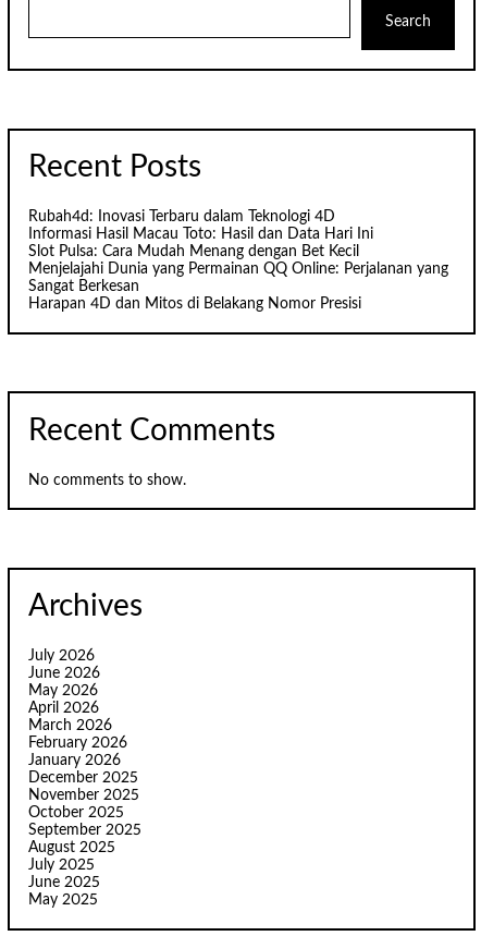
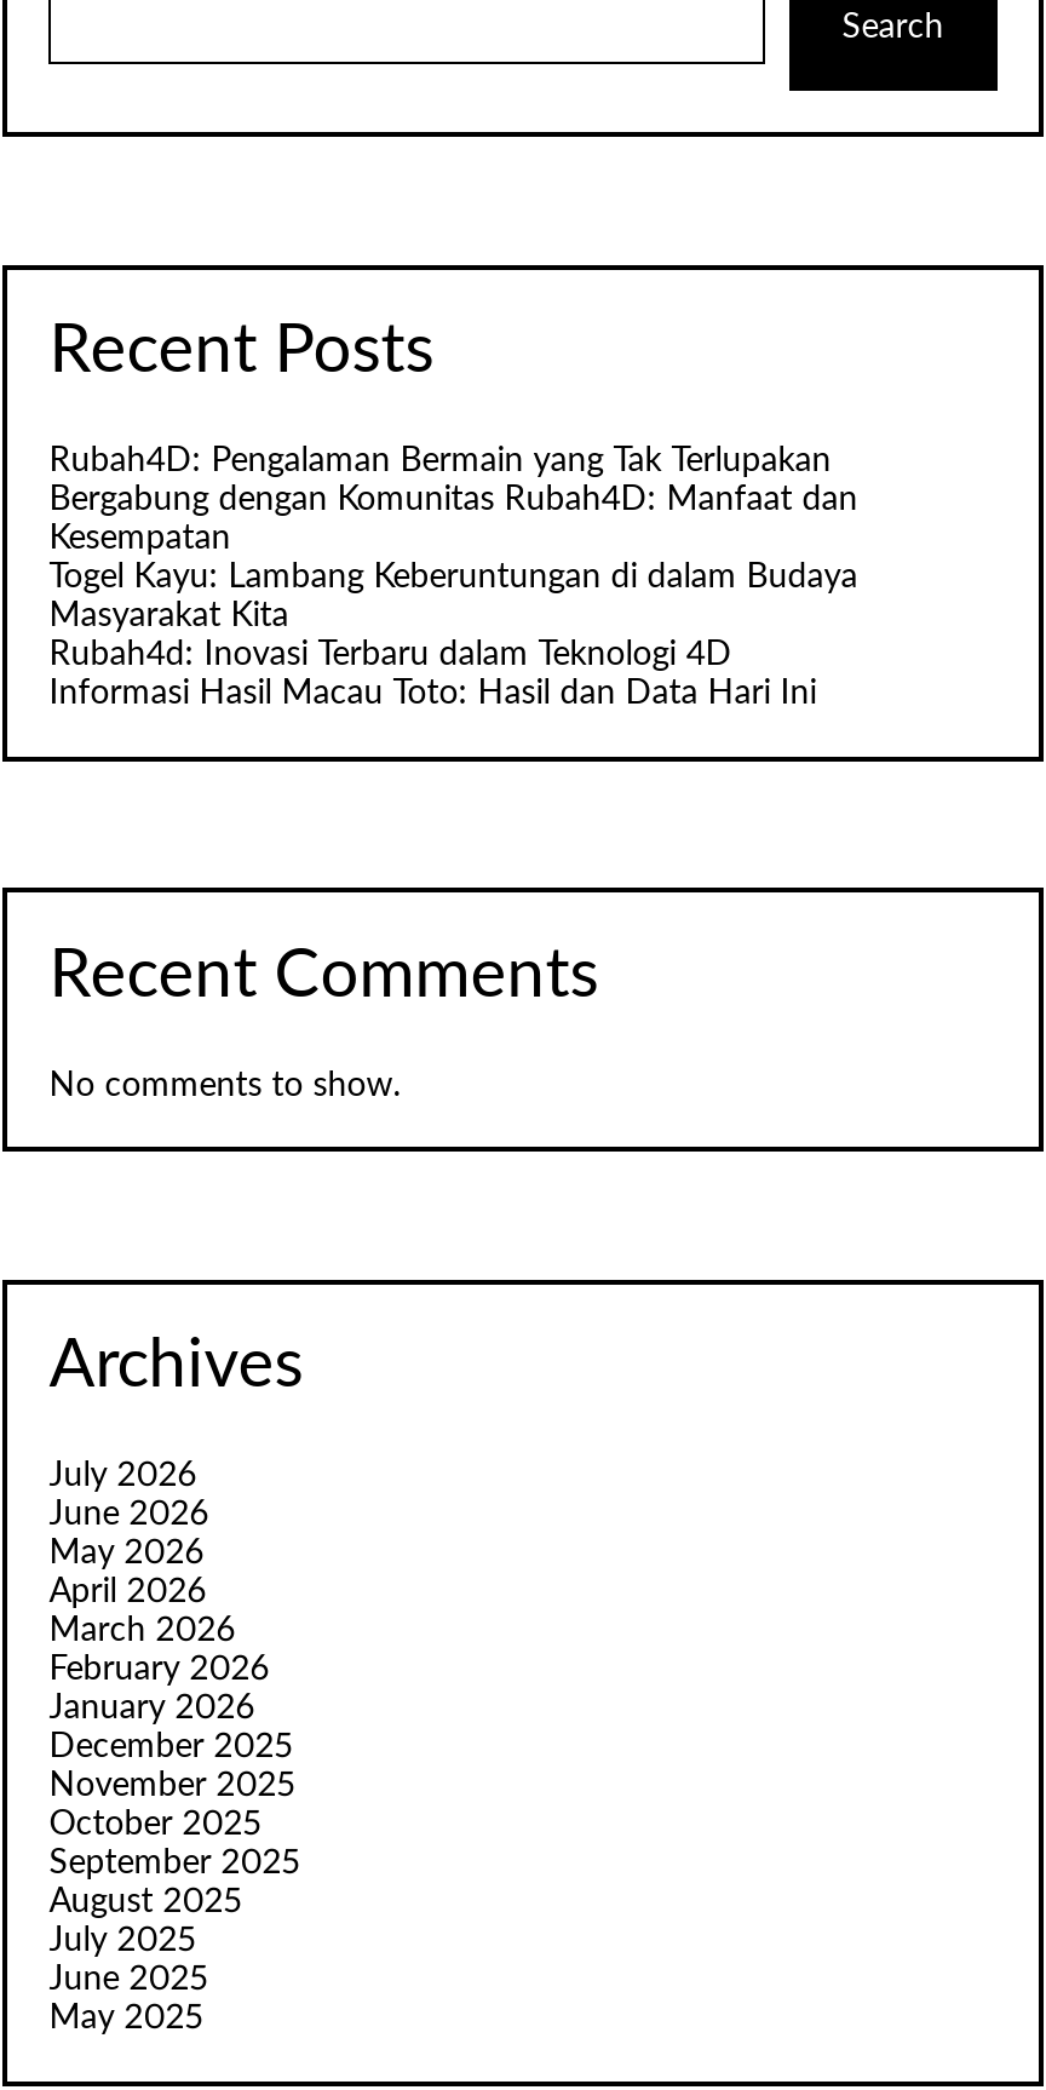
+ Rubah4D: Pengalaman Bermain yang Tak Terlupakan
+ Bergabung dengan Komunitas Rubah4D: Manfaat dan
+ Kesempatan
+ Togel Kayu: Lambang Keberuntungan di dalam Budaya
+ Masyarakat Kita

moved down: Rubah4d: Inovasi Terbaru dalam Teknologi 4D | Informasi Hasil Macau Toto: Hasil dan Data Hari Ini

- Slot Pulsa: Cara Mudah Menang dengan Bet Kecil
- Menjelajahi Dunia yang Permainan QQ Online: Perjalanan yang
- Sangat Berkesan
- Harapan 4D dan Mitos di Belakang Nomor Presisi
